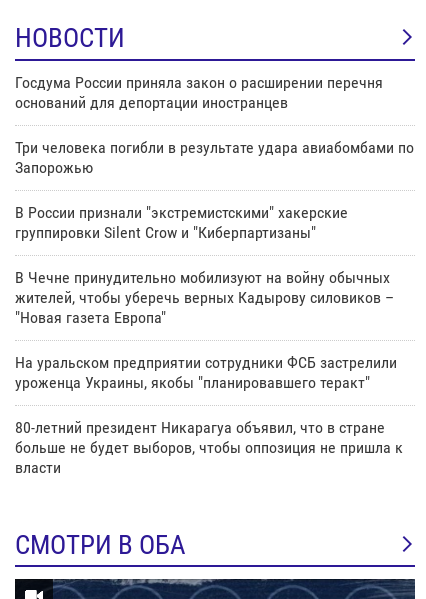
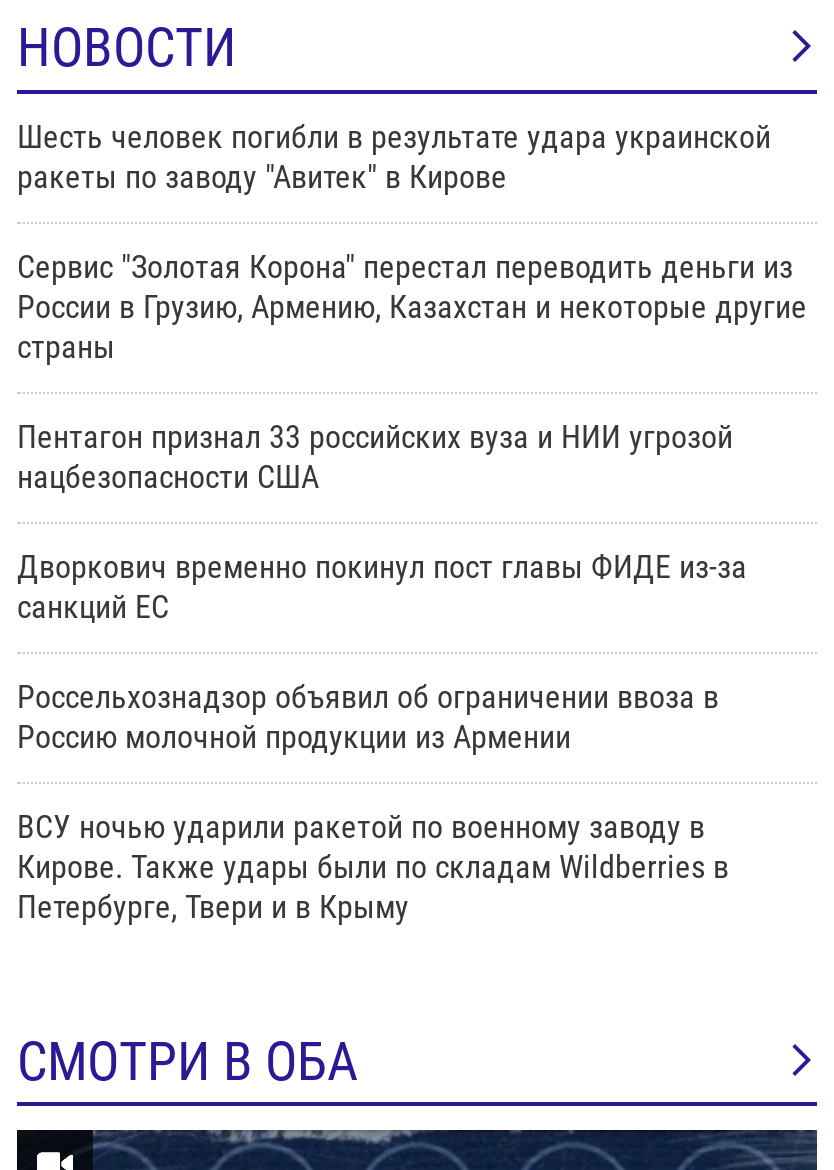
- Госдума России приняла закон о расширении перечня
- оснований для депортации иностранцев
+ Шесть человек погибли в результате удара украинской
+ ракеты по заводу "Авитек" в Кирове

- Три человека погибли в результате удара авиабомбами по
- Запорожью
+ Сервис "Золотая Корона" перестал переводить деньги из
+ России в Грузию, Армению, Казахстан и некоторые другие
+ страны

- В России признали "экстремистскими" хакерские
- группировки Silent Crow и "Киберпартизаны"
+ Пентагон признал 33 российских вуза и НИИ угрозой
+ нацбезопасности США

- В Чечне принудительно мобилизуют на войну обычных
- жителей, чтобы уберечь верных Кадырову силовиков –
- "Новая газета Европа"
+ Дворкович временно покинул пост главы ФИДЕ из-за
+ санкций ЕС

- На уральском предприятии сотрудники ФСБ застрелили
- уроженца Украины, якобы "планировавшего теракт"
+ Россельхознадзор объявил об ограничении ввоза в
+ Россию молочной продукции из Армении

- 80-летний президент Никарагуа объявил, что в стране
- больше не будет выборов, чтобы оппозиция не пришла к
- власти
+ ВСУ ночью ударили ракетой по военному заводу в
+ Кирове. Также удары были по складам Wildberries в
+ Петербурге, Твери и в Крыму
